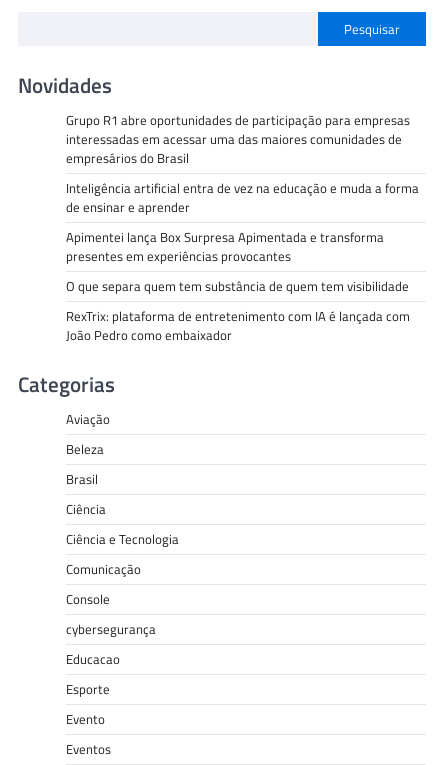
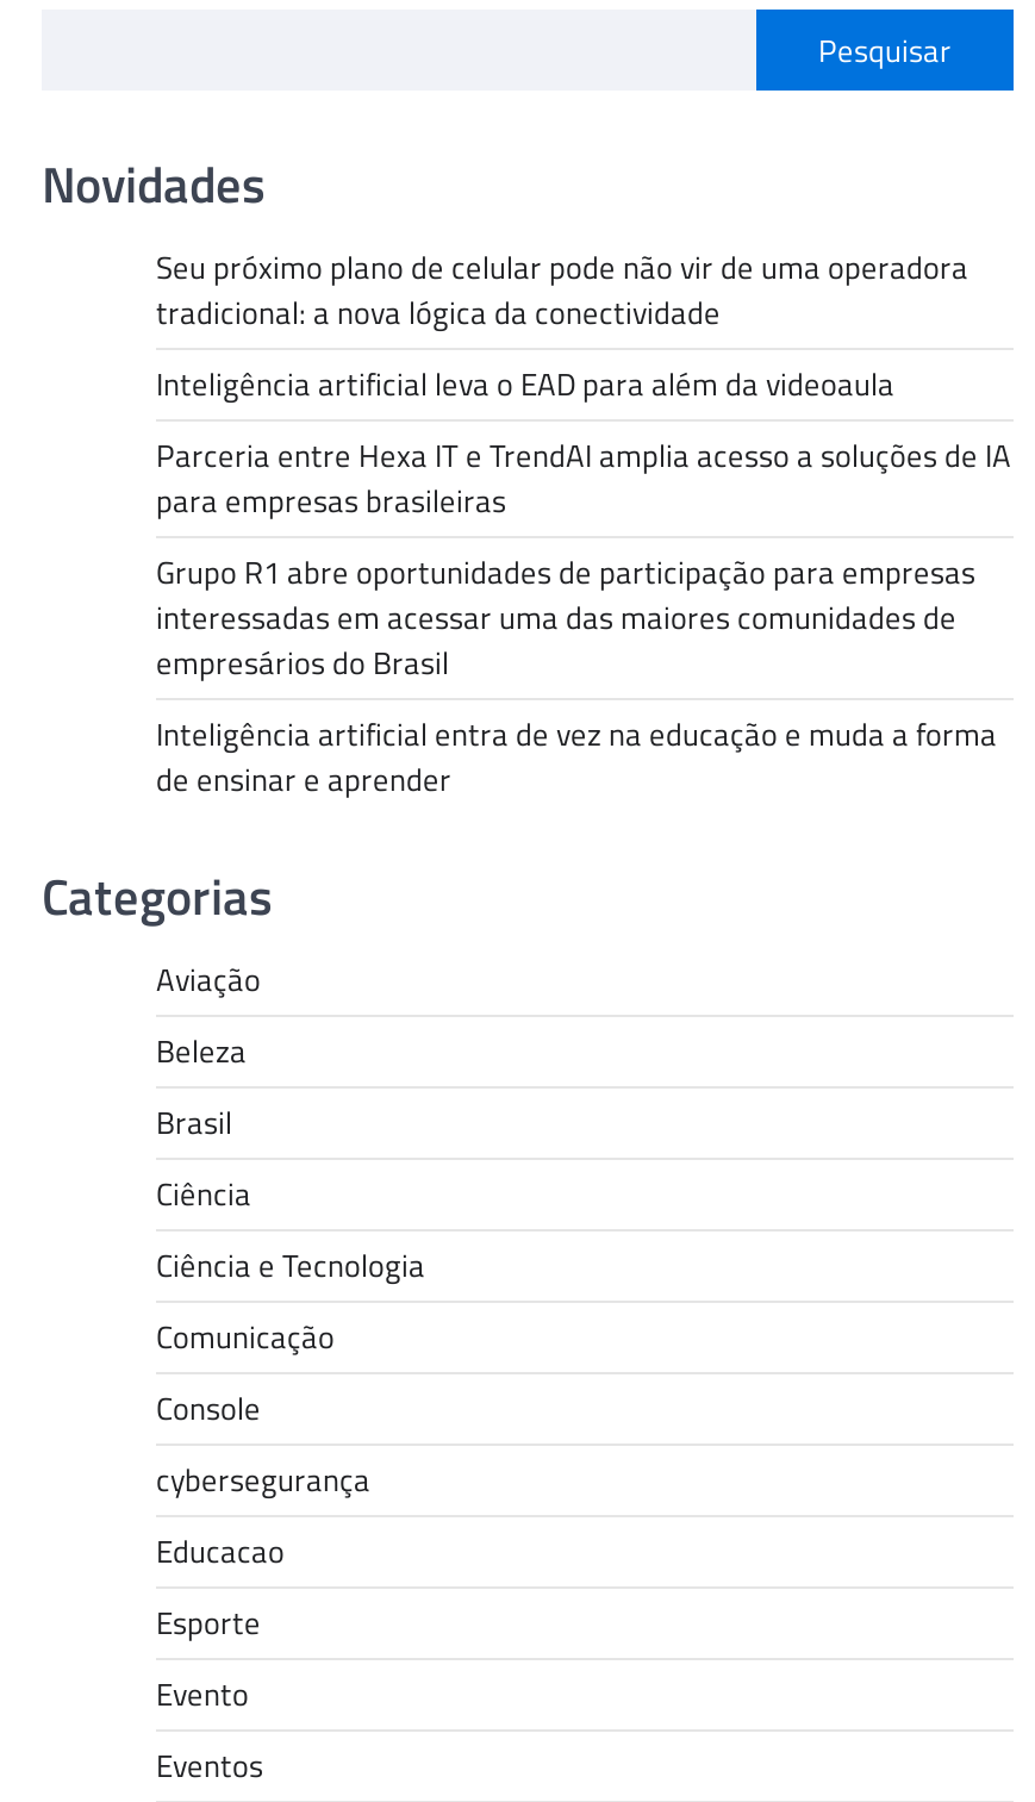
+ Seu próximo plano de celular pode não vir de uma operadora
+ tradicional: a nova lógica da conectividade
+ Inteligência artificial leva o EAD para além da videoaula
+ Parceria entre Hexa IT e TrendAI amplia acesso a soluções de IA
+ para empresas brasileiras

moved down: Grupo R1 abre oportunidades de participação para empresas | interessadas em acessar uma das maiores comunidades de | empresários do Brasil | Inteligência artificial entra de vez na educação e muda a forma | de ensinar e aprender

- Apimentei lança Box Surpresa Apimentada e transforma
- presentes em experiências provocantes
- O que separa quem tem substância de quem tem visibilidade
- RexTrix: plataforma de entretenimento com IA é lançada com
- João Pedro como embaixador
